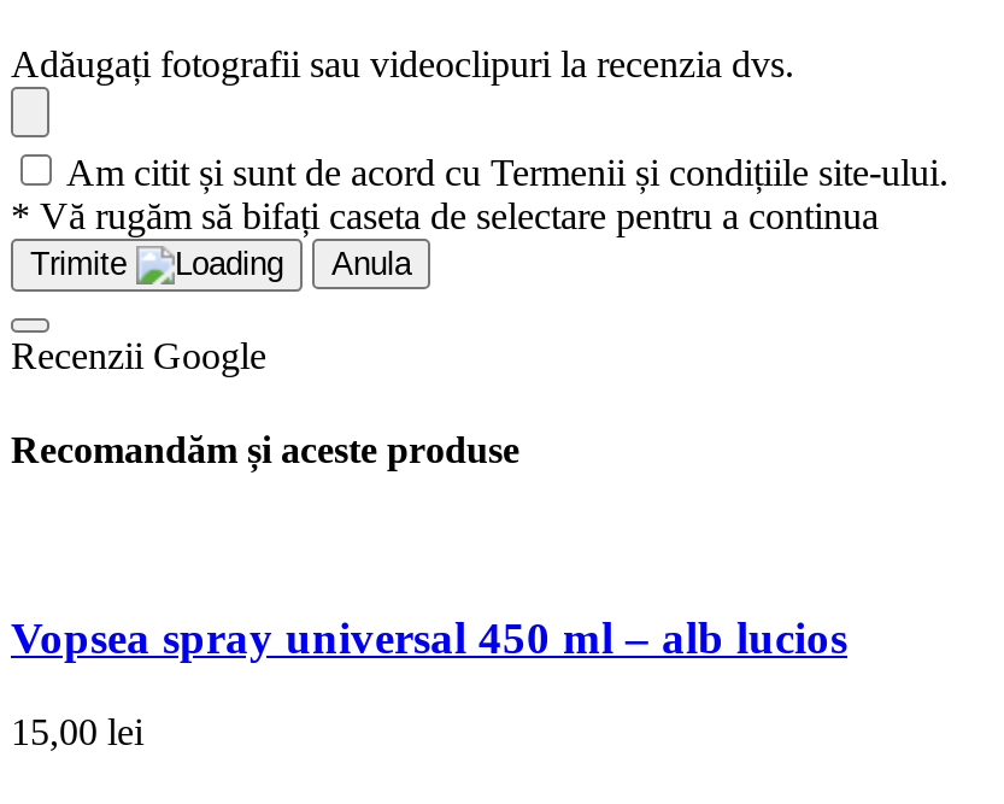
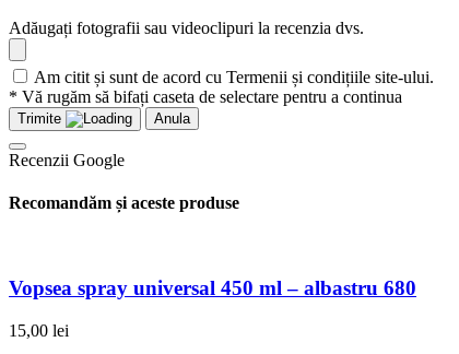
- Vopsea spray universal 450 ml – alb lucios
+ Vopsea spray universal 450 ml – albastru 680
